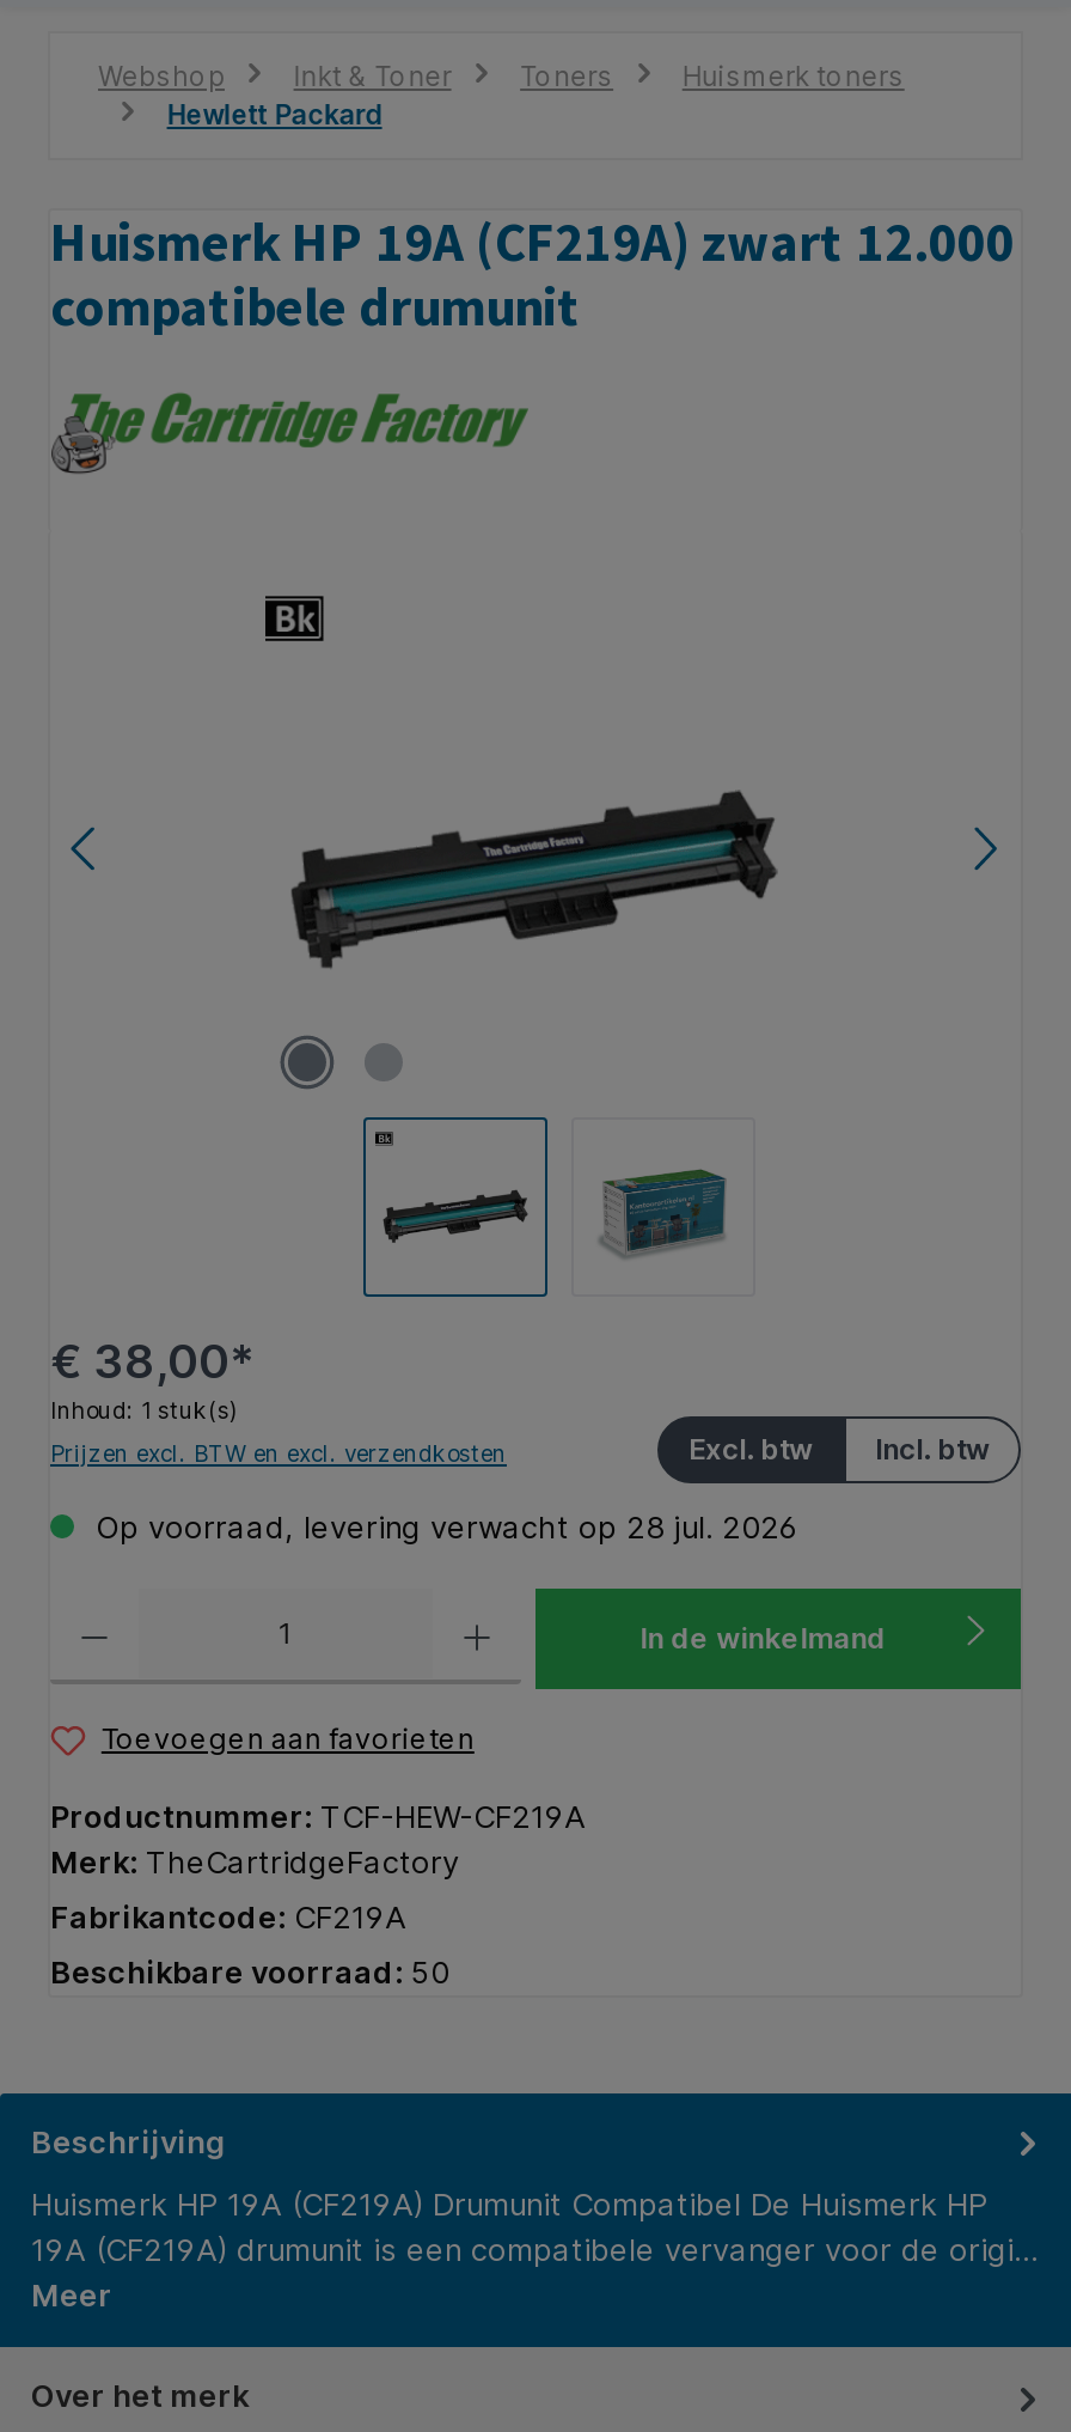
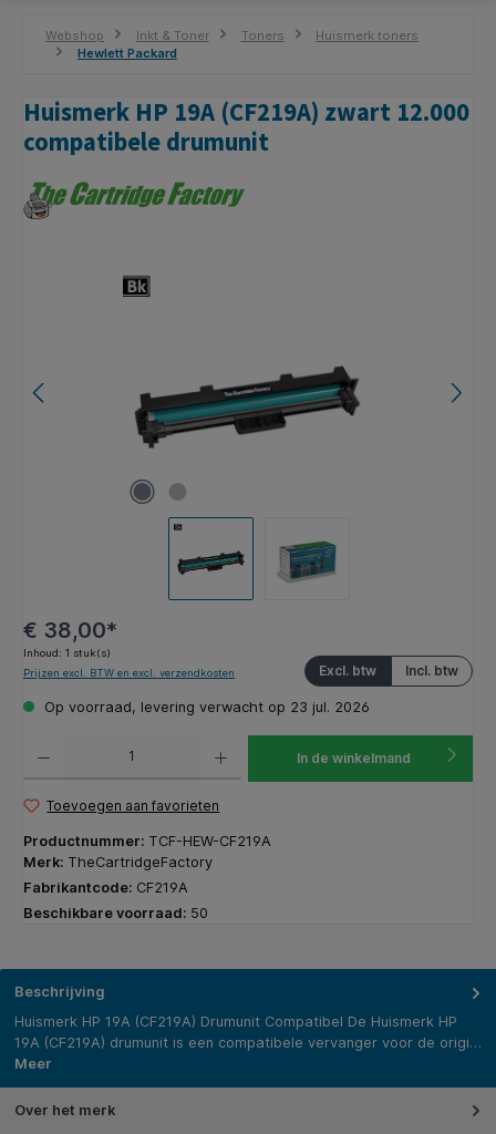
- Op voorraad, levering verwacht op 28 jul. 2026
+ Op voorraad, levering verwacht op 23 jul. 2026
